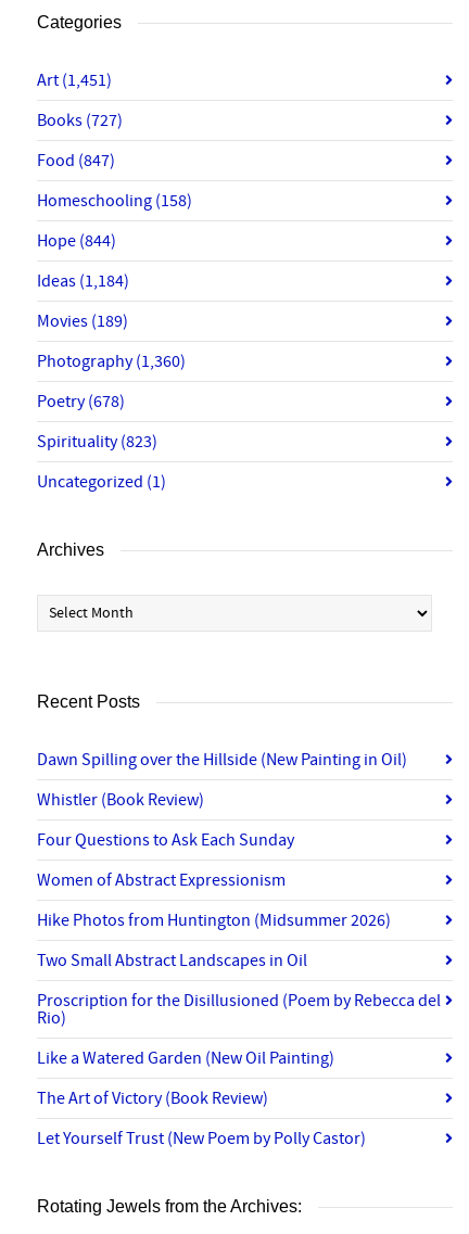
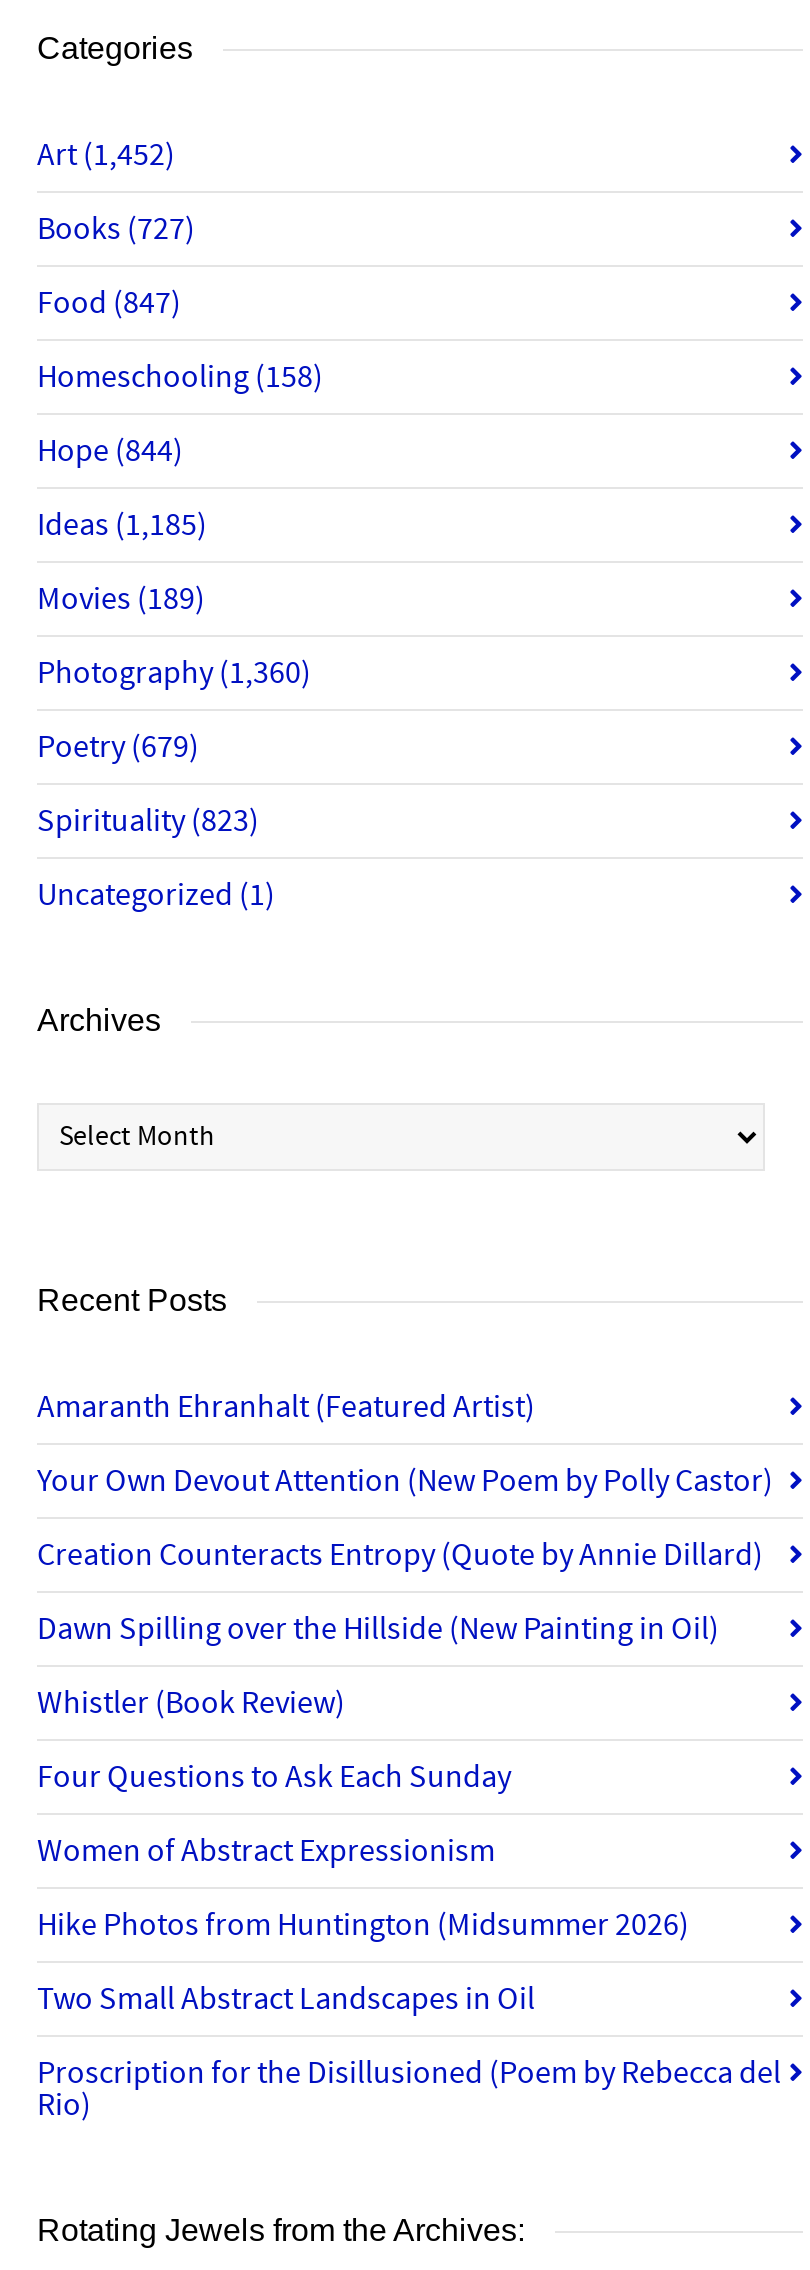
- Art (1,451)
+ Art (1,452)

- Ideas (1,184)
+ Ideas (1,185)

- Poetry (678)
+ Poetry (679)

+ Amaranth Ehranhalt (Featured Artist)
+ Your Own Devout Attention (New Poem by Polly Castor)
+ Creation Counteracts Entropy (Quote by Annie Dillard)

moved down: Dawn Spilling over the Hillside (New Painting in Oil) | Whistler (Book Review) | Four Questions to Ask Each Sunday | Women of Abstract Expressionism | Hike Photos from Huntington (Midsummer 2026) | Two Small Abstract Landscapes in Oil | Proscription for the Disillusioned (Poem by Rebecca del | Rio)

- Like a Watered Garden (New Oil Painting)
- The Art of Victory (Book Review)
- Let Yourself Trust (New Poem by Polly Castor)
